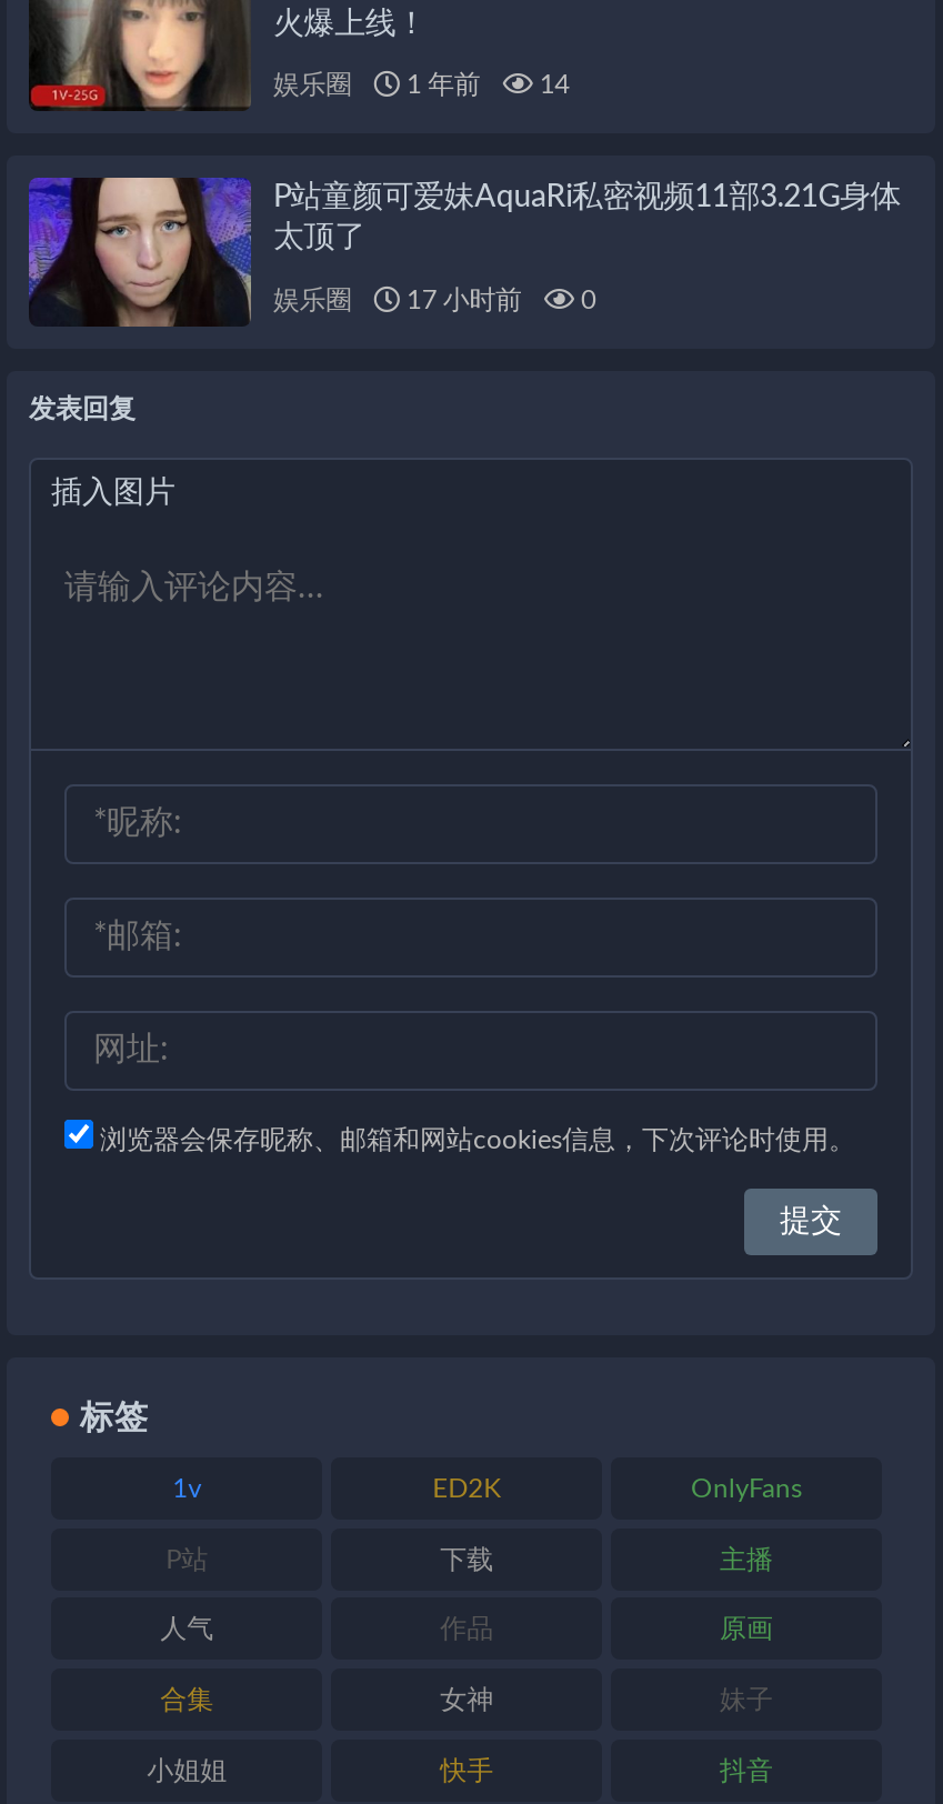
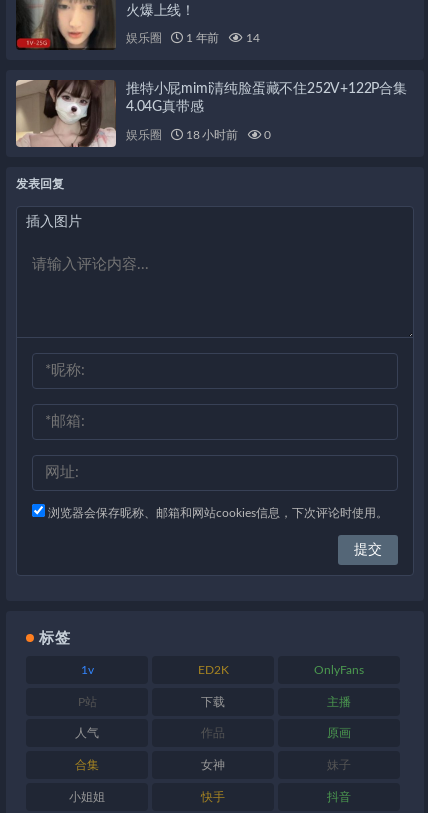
- [image]
- P站童颜可爱妹AquaRi私密视频11部3.21G身体
- 太顶了
+ [image]
+ 推特小屁mimi清纯脸蛋藏不住252V+122P合集
+ 4.04G真带感

- 17 小时前
+ 18 小时前
